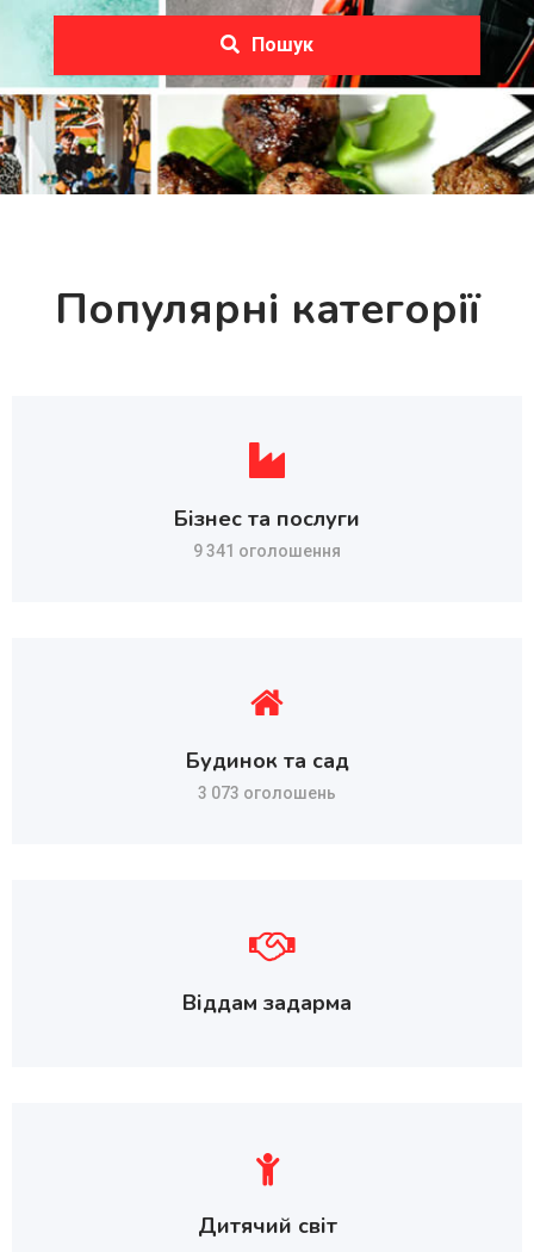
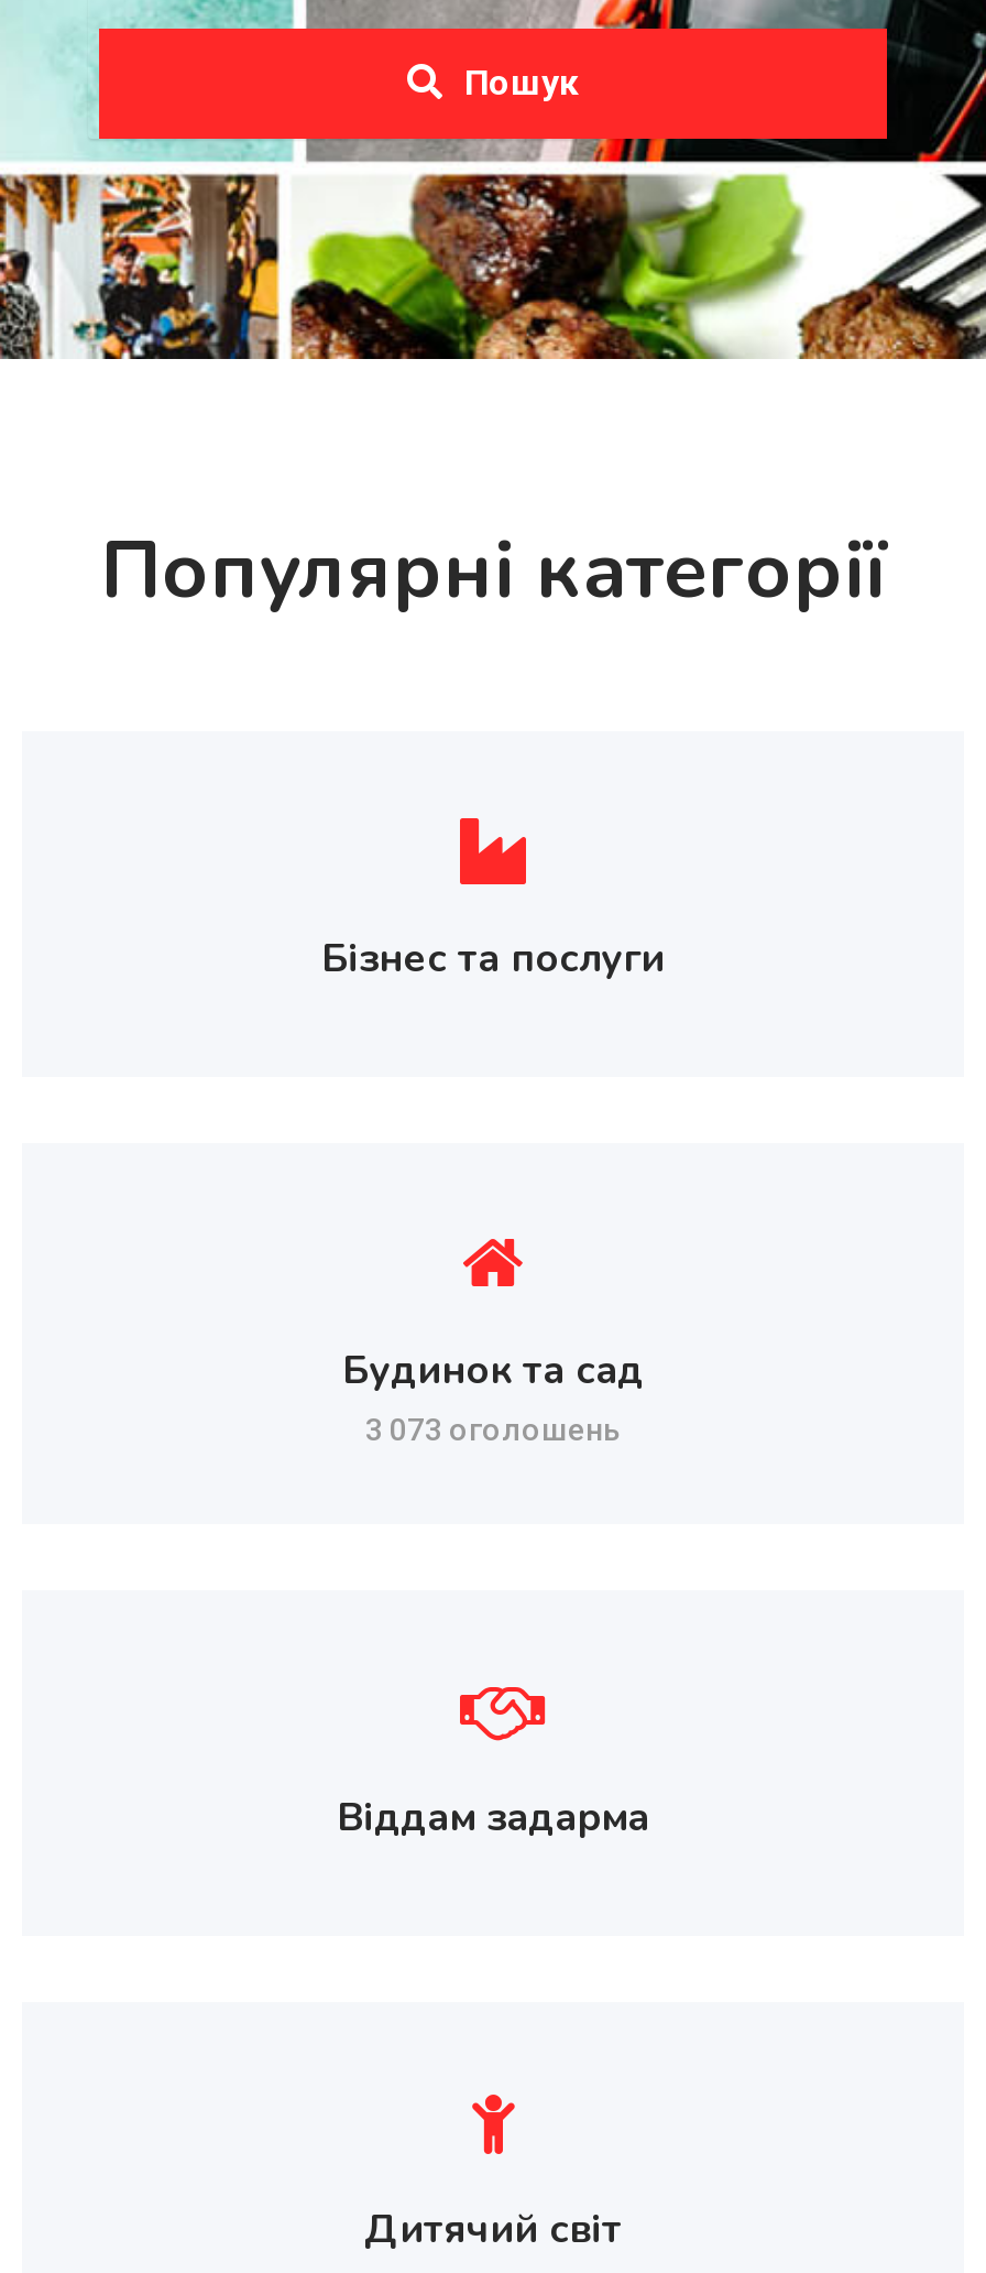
- 9 341 оголошення
